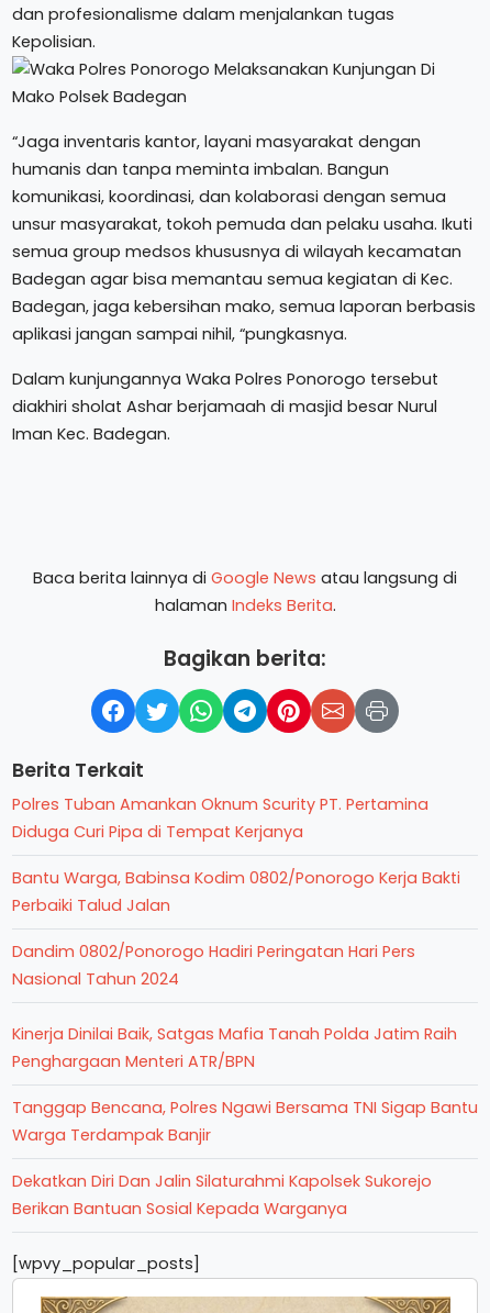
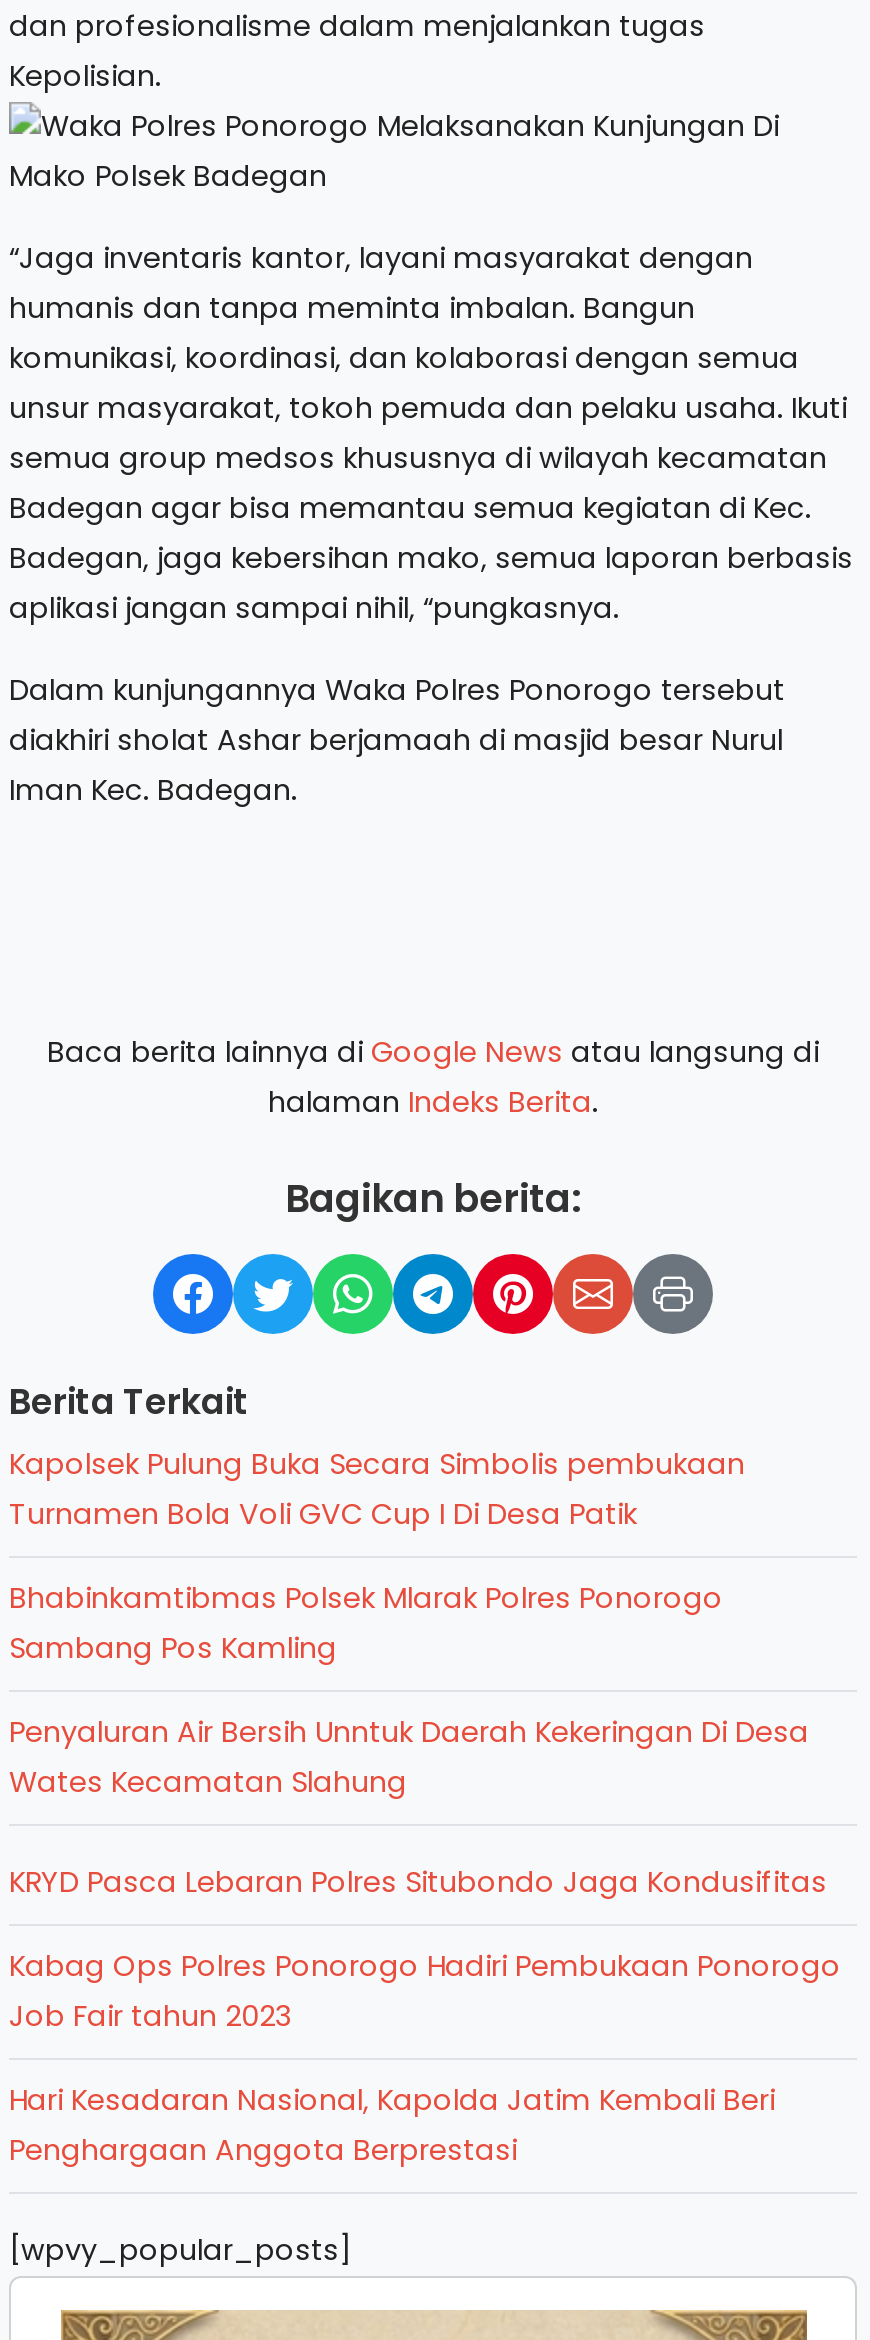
- Polres Tuban Amankan Oknum Scurity PT. Pertamina
- Diduga Curi Pipa di Tempat Kerjanya
+ Kapolsek Pulung Buka Secara Simbolis pembukaan
+ Turnamen Bola Voli GVC Cup I Di Desa Patik

- Bantu Warga, Babinsa Kodim 0802/Ponorogo Kerja Bakti
- Perbaiki Talud Jalan
+ Bhabinkamtibmas Polsek Mlarak Polres Ponorogo
+ Sambang Pos Kamling

- Dandim 0802/Ponorogo Hadiri Peringatan Hari Pers
- Nasional Tahun 2024
+ Penyaluran Air Bersih Unntuk Daerah Kekeringan Di Desa
+ Wates Kecamatan Slahung

- Kinerja Dinilai Baik, Satgas Mafia Tanah Polda Jatim Raih
- Penghargaan Menteri ATR/BPN
+ KRYD Pasca Lebaran Polres Situbondo Jaga Kondusifitas

- Tanggap Bencana, Polres Ngawi Bersama TNI Sigap Bantu
- Warga Terdampak Banjir
+ Kabag Ops Polres Ponorogo Hadiri Pembukaan Ponorogo
+ Job Fair tahun 2023

- Dekatkan Diri Dan Jalin Silaturahmi Kapolsek Sukorejo
- Berikan Bantuan Sosial Kepada Warganya
+ Hari Kesadaran Nasional, Kapolda Jatim Kembali Beri
+ Penghargaan Anggota Berprestasi
